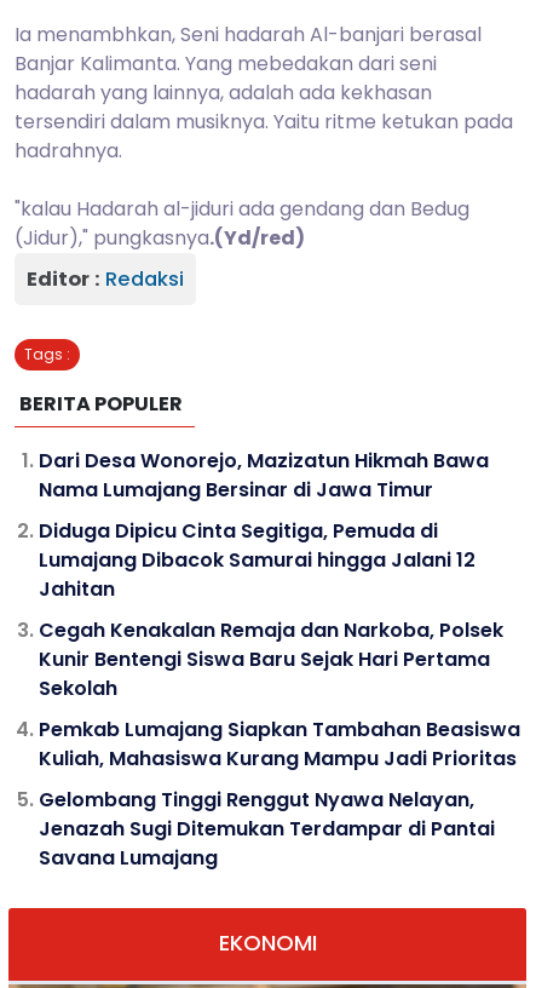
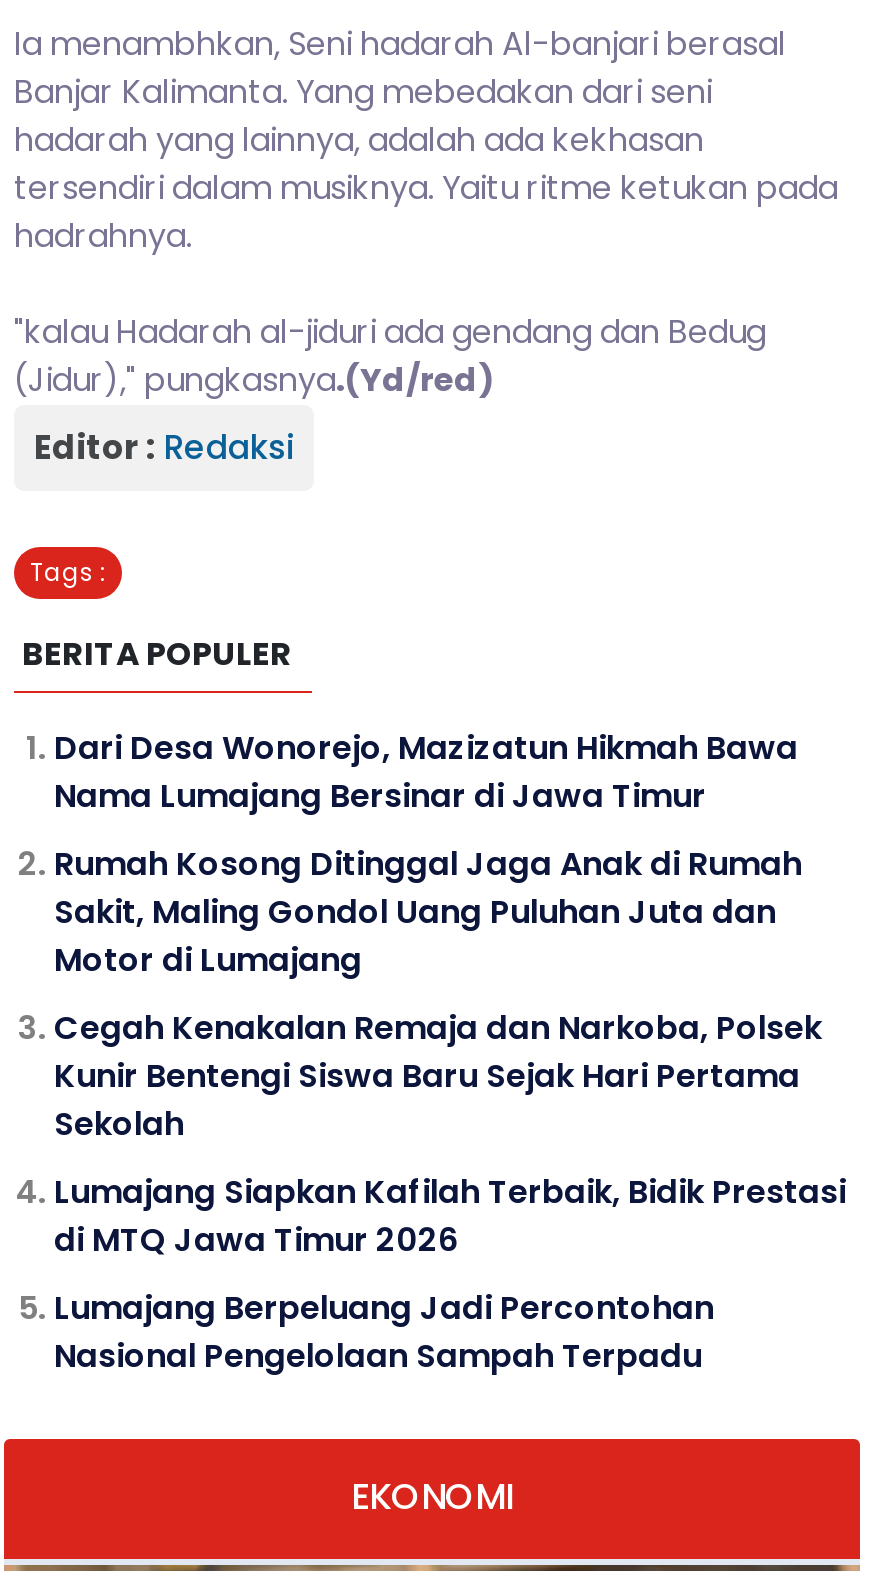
- Diduga Dipicu Cinta Segitiga, Pemuda di
- Lumajang Dibacok Samurai hingga Jalani 12
- Jahitan
+ Rumah Kosong Ditinggal Jaga Anak di Rumah
+ Sakit, Maling Gondol Uang Puluhan Juta dan
+ Motor di Lumajang

- Pemkab Lumajang Siapkan Tambahan Beasiswa
- Kuliah, Mahasiswa Kurang Mampu Jadi Prioritas
+ Lumajang Siapkan Kafilah Terbaik, Bidik Prestasi
+ di MTQ Jawa Timur 2026

- Gelombang Tinggi Renggut Nyawa Nelayan,
- Jenazah Sugi Ditemukan Terdampar di Pantai
- Savana Lumajang
+ Lumajang Berpeluang Jadi Percontohan
+ Nasional Pengelolaan Sampah Terpadu
